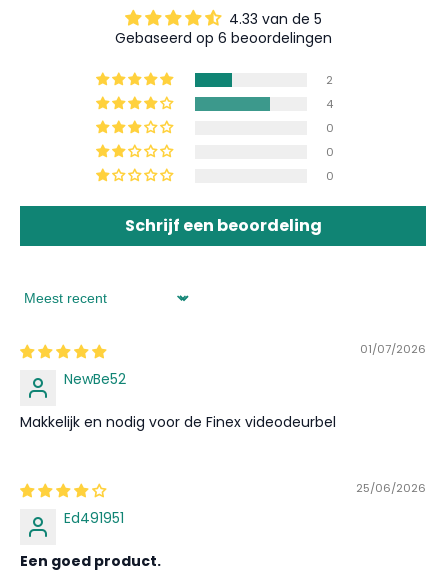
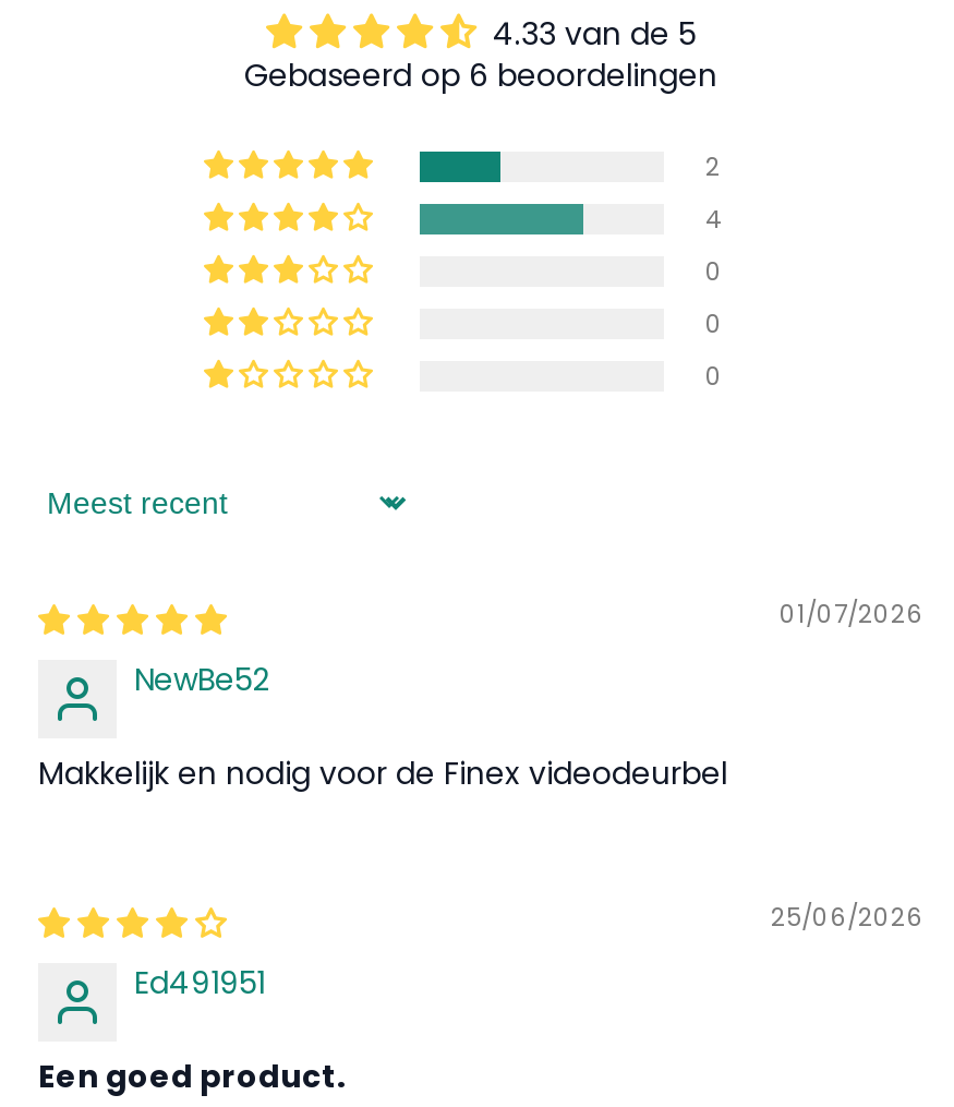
- Schrijf een beoordeling
